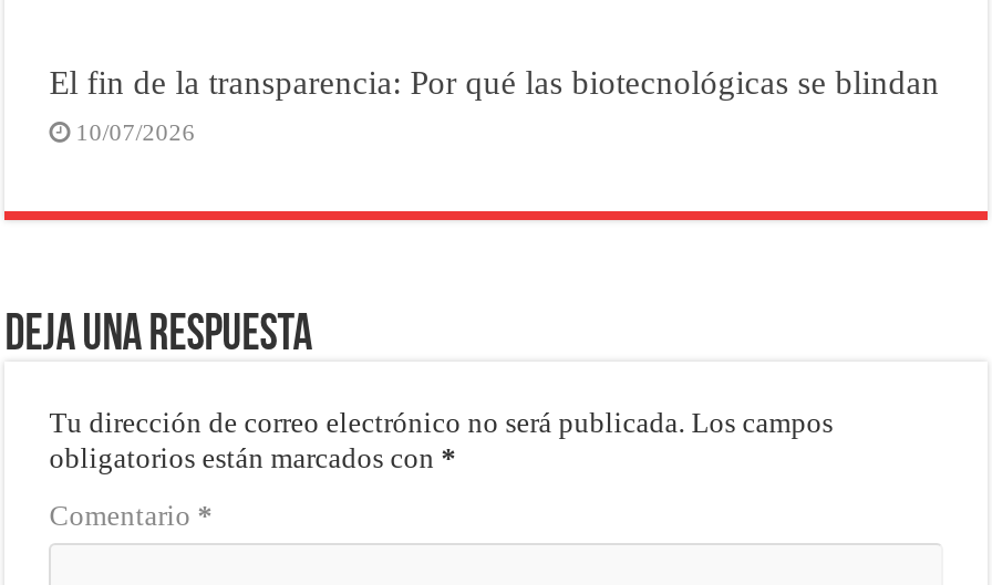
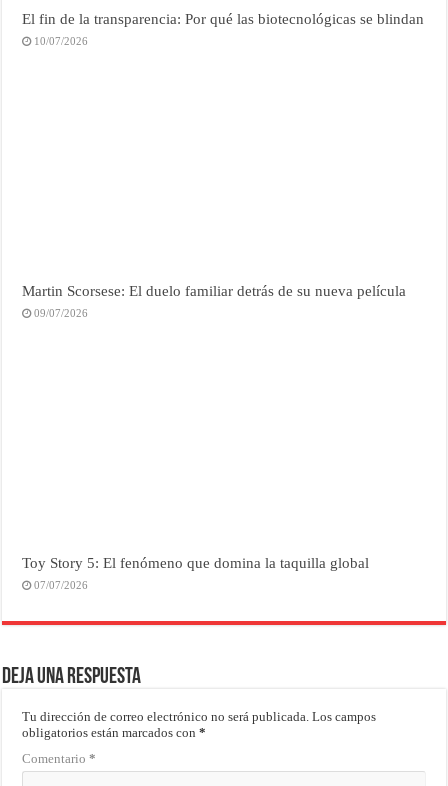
+ Martin Scorsese: El duelo familiar detrás de su nueva película
+ 09/07/2026

+ Toy Story 5: El fenómeno que domina la taquilla global
+ 07/07/2026
